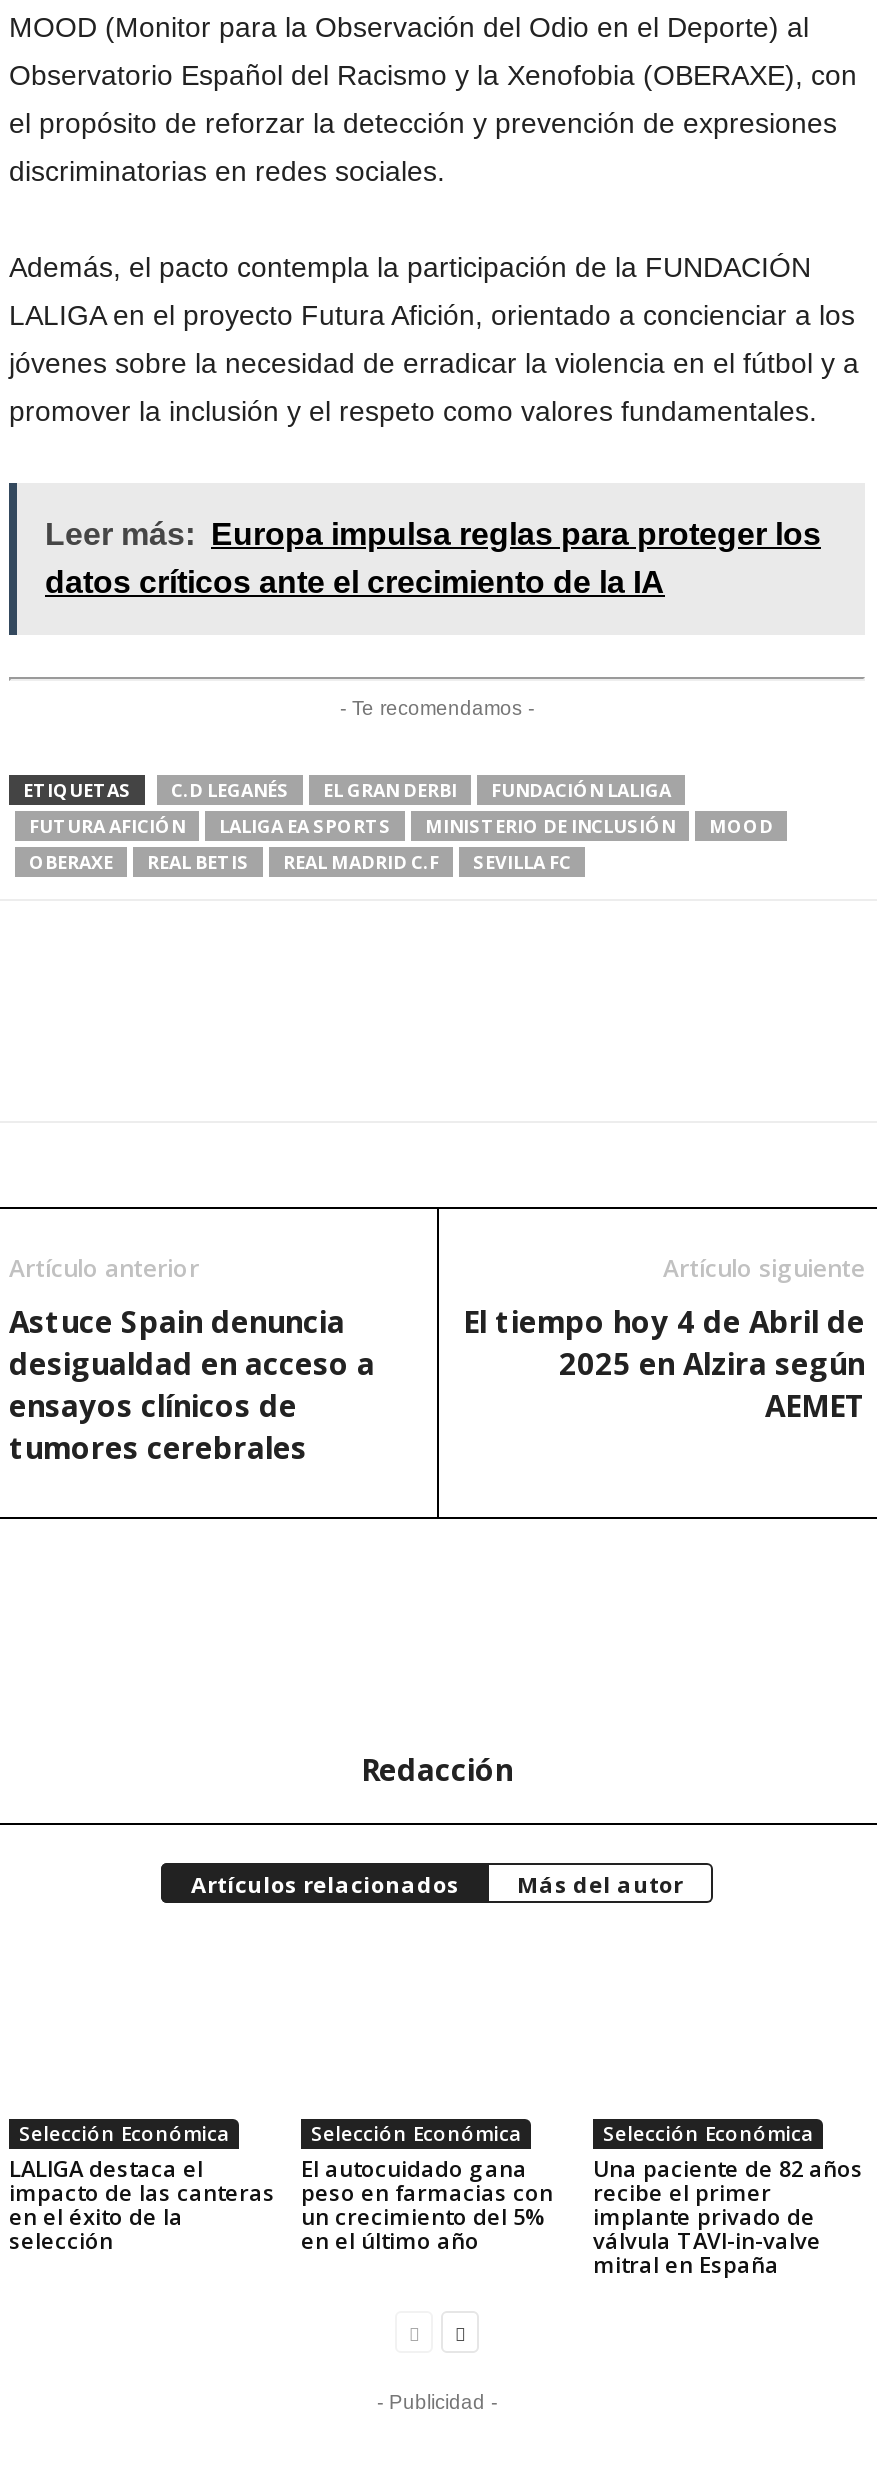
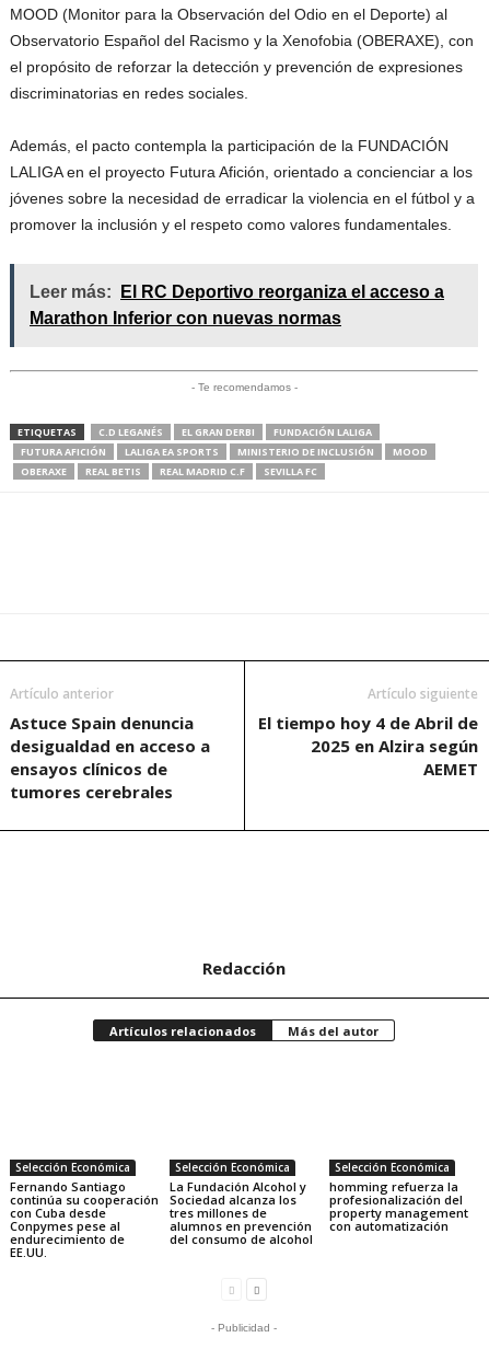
- Leer más: Europa impulsa reglas para proteger los
- datos críticos ante el crecimiento de la IA
+ Leer más: El RC Deportivo reorganiza el acceso a
+ Marathon Inferior con nuevas normas

- LALIGA destaca el
- impacto de las canteras
- en el éxito de la
- selección
+ Fernando Santiago
+ continúa su cooperación
+ con Cuba desde
+ Conpymes pese al
+ endurecimiento de
+ EE.UU.

- El autocuidado gana
- peso en farmacias con
- un crecimiento del 5%
- en el último año
+ La Fundación Alcohol y
+ Sociedad alcanza los
+ tres millones de
+ alumnos en prevención
+ del consumo de alcohol

- Una paciente de 82 años
- recibe el primer
- implante privado de
- válvula TAVI-in-valve
- mitral en España
+ homming refuerza la
+ profesionalización del
+ property management
+ con automatización
